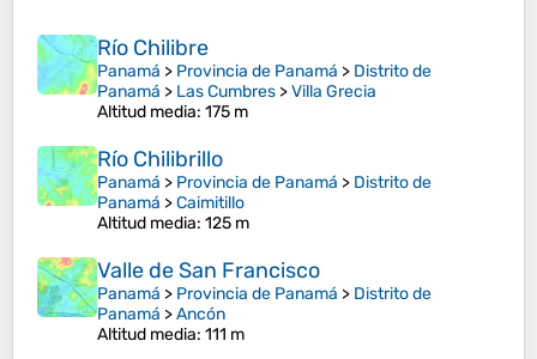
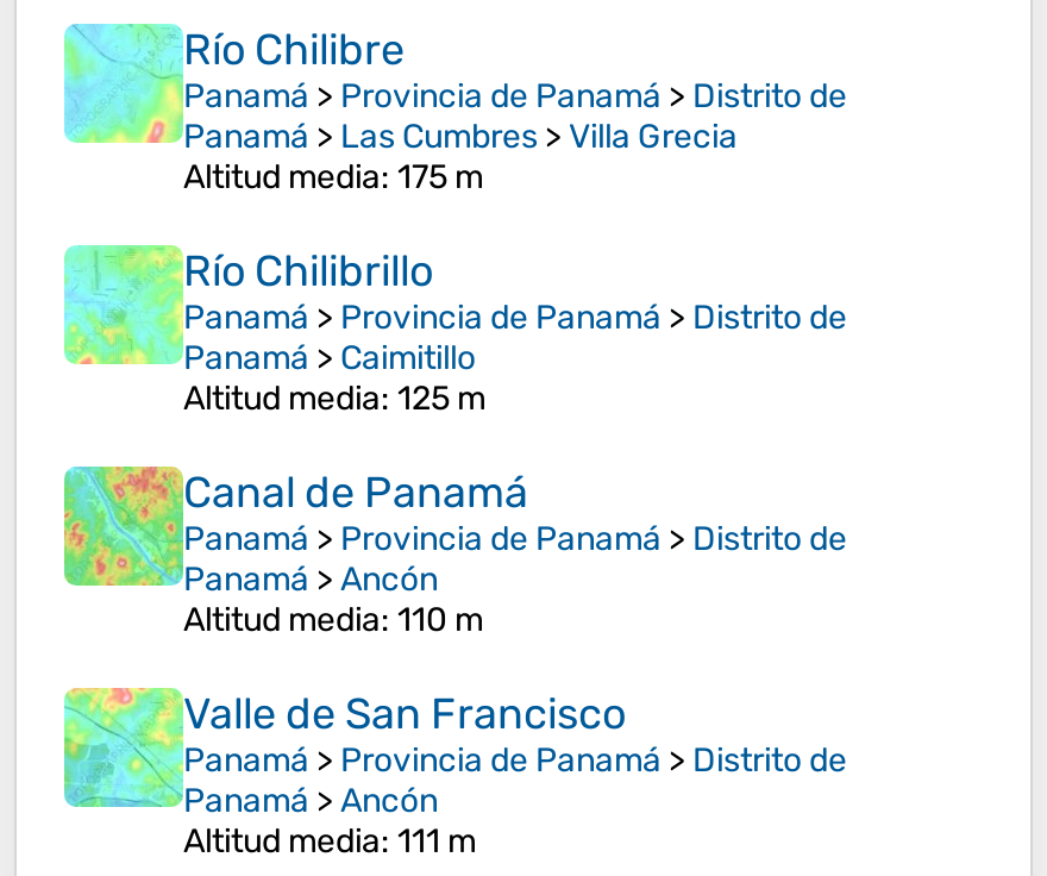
+ [image]
+ Canal de Panamá
+ Panamá > Provincia de Panamá > Distrito de
+ Panamá > Ancón
+ Altitud media: 110 m
